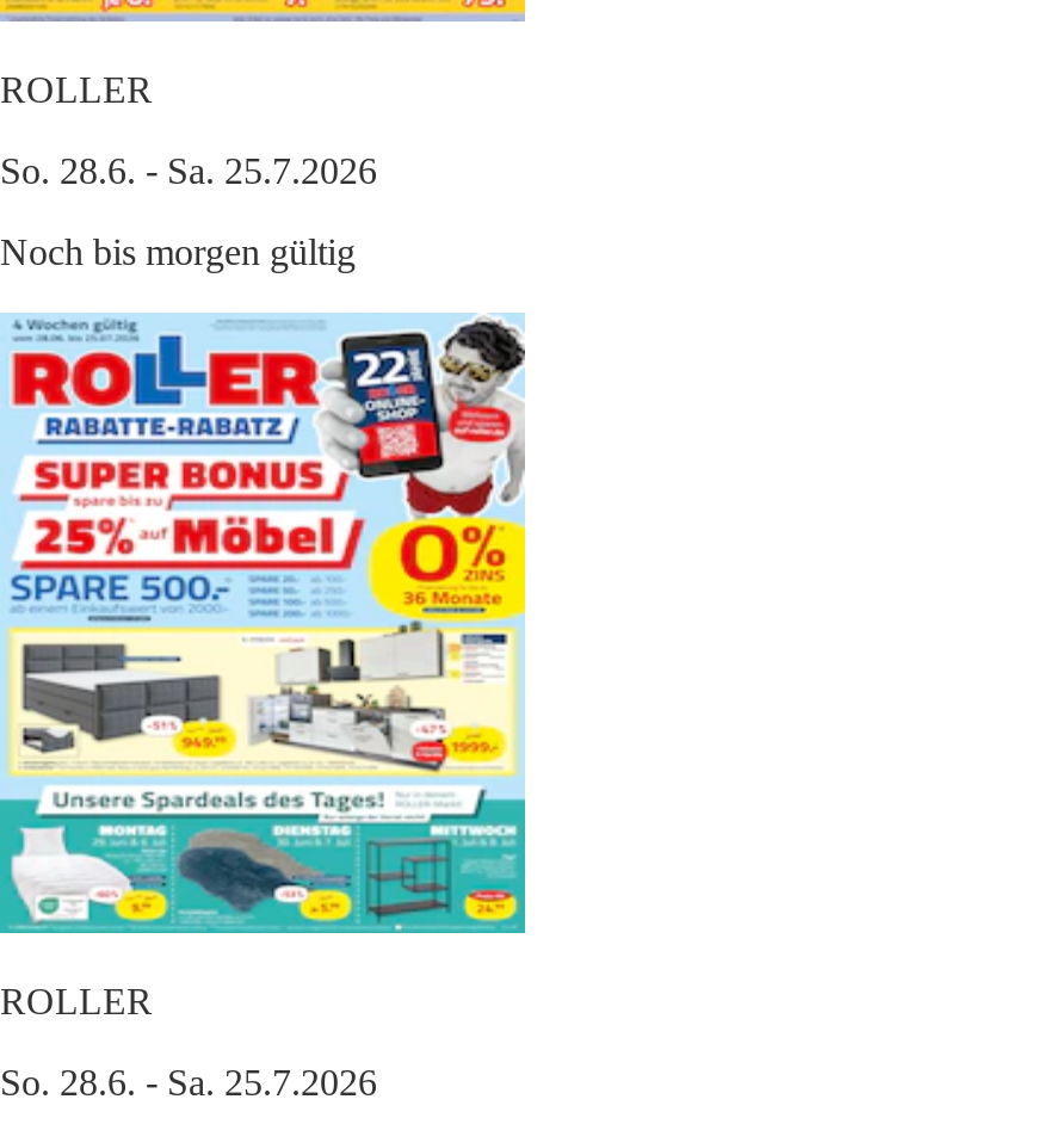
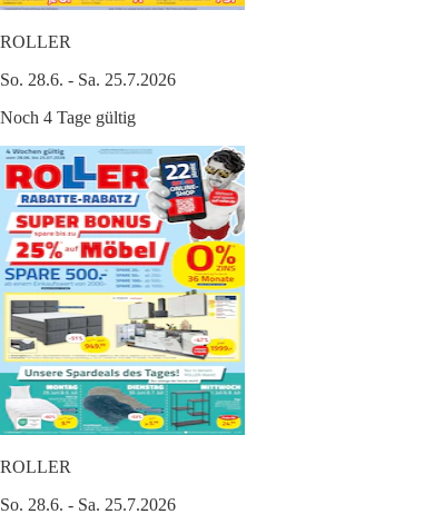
- Noch bis morgen gültig
+ Noch 4 Tage gültig
